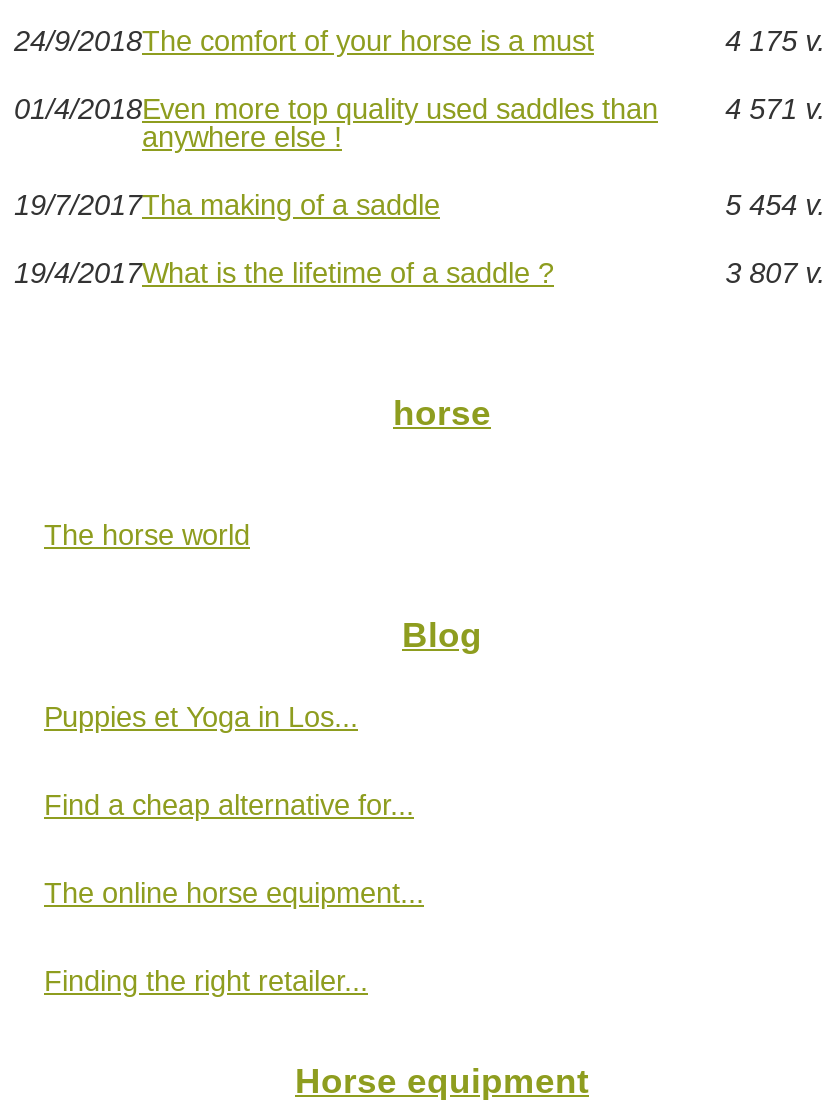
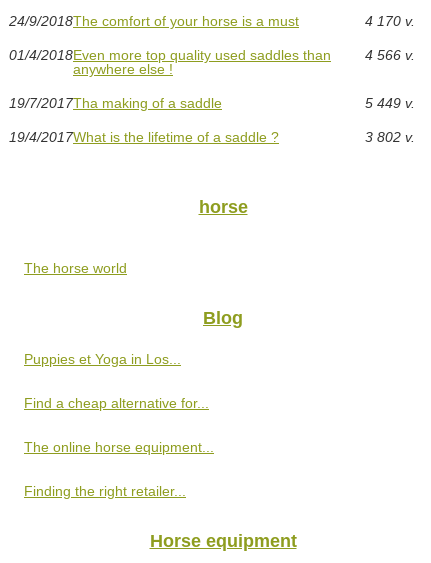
- 4 175 v.
+ 4 170 v.

- 4 571 v.
+ 4 566 v.

- 5 454 v.
+ 5 449 v.

- 3 807 v.
+ 3 802 v.
